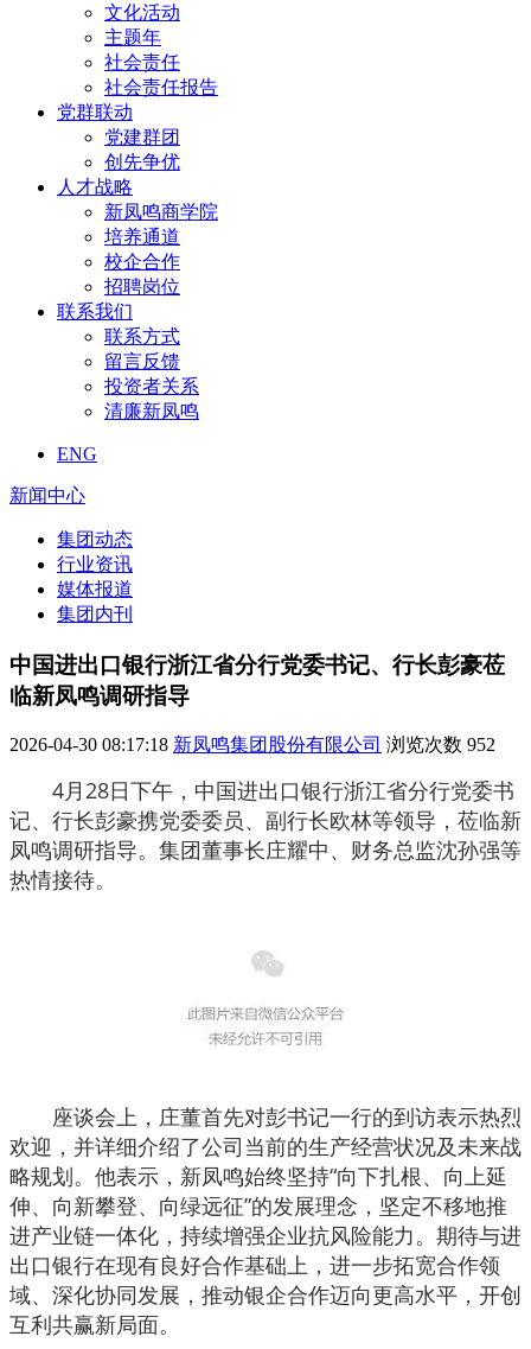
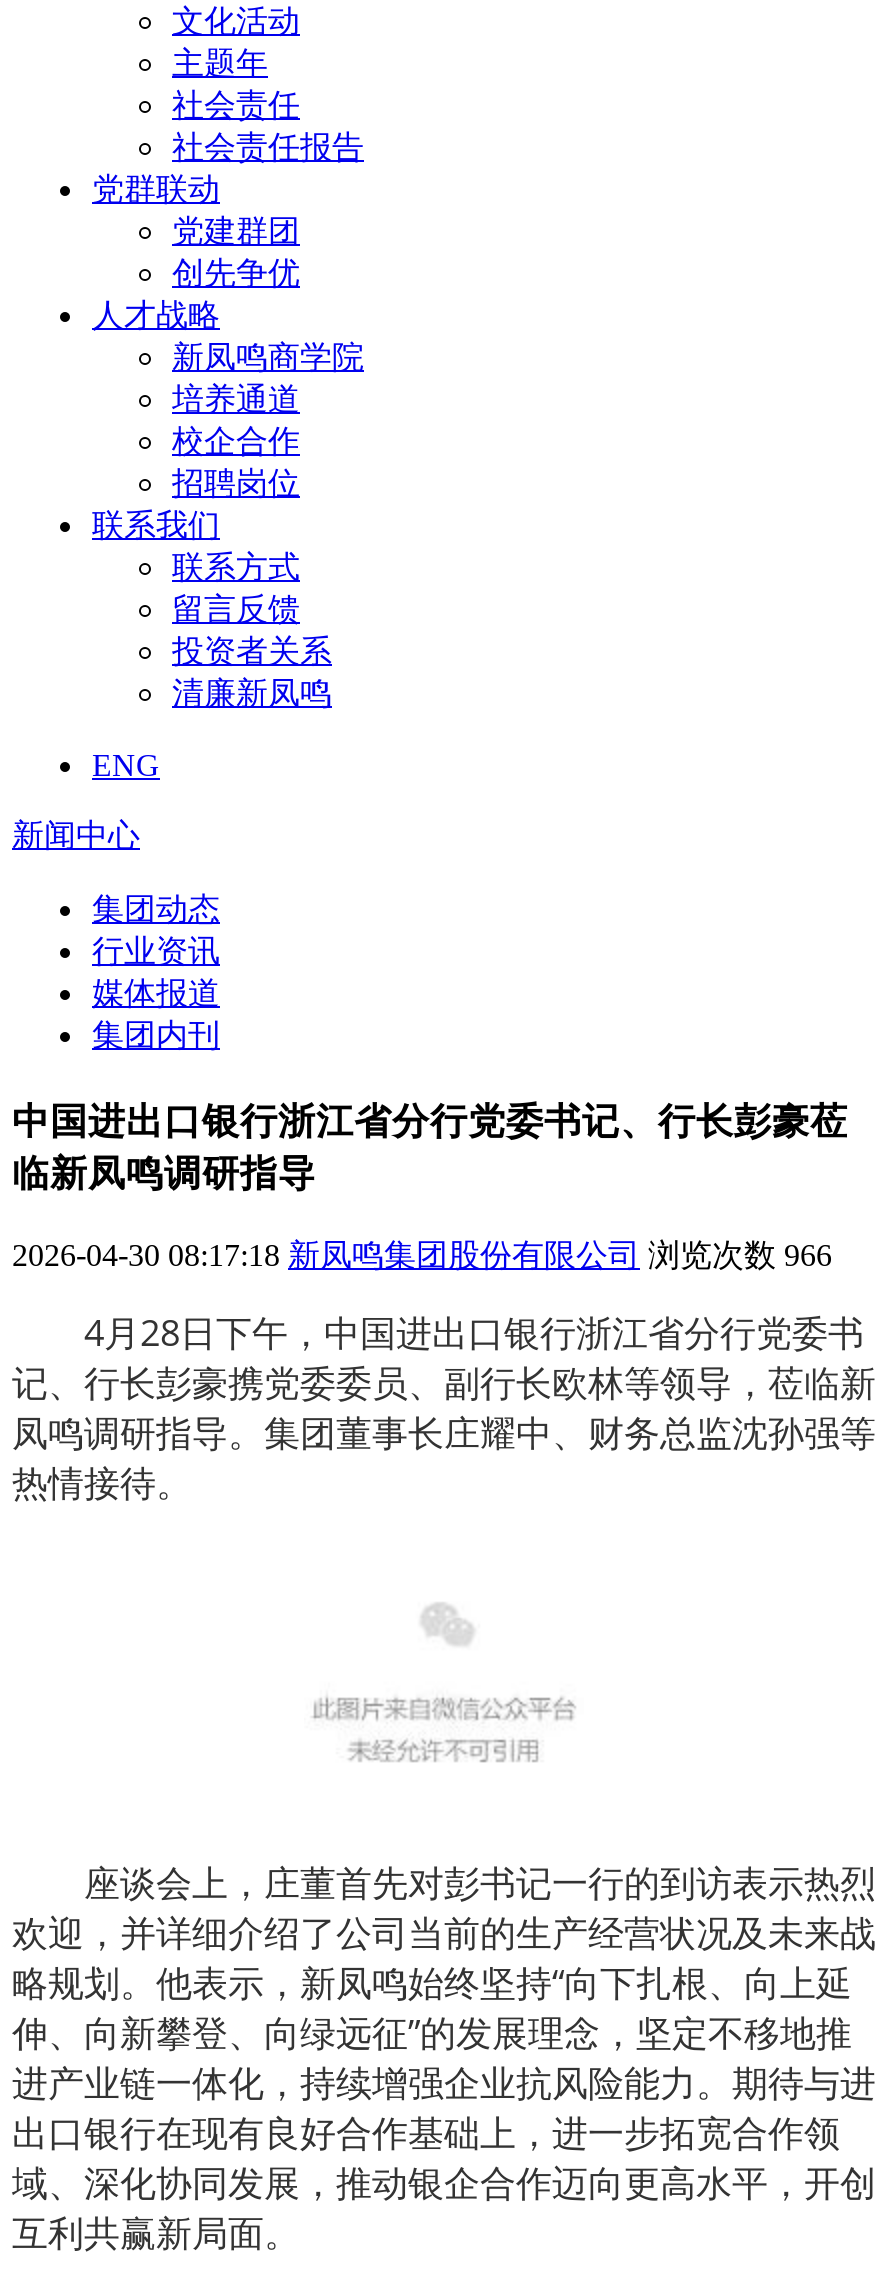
- 2026-04-30 08:17:18 新凤鸣集团股份有限公司 浏览次数952
+ 2026-04-30 08:17:18 新凤鸣集团股份有限公司 浏览次数966
